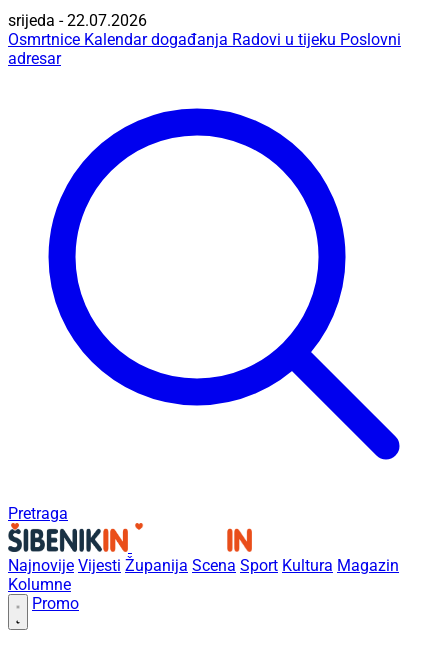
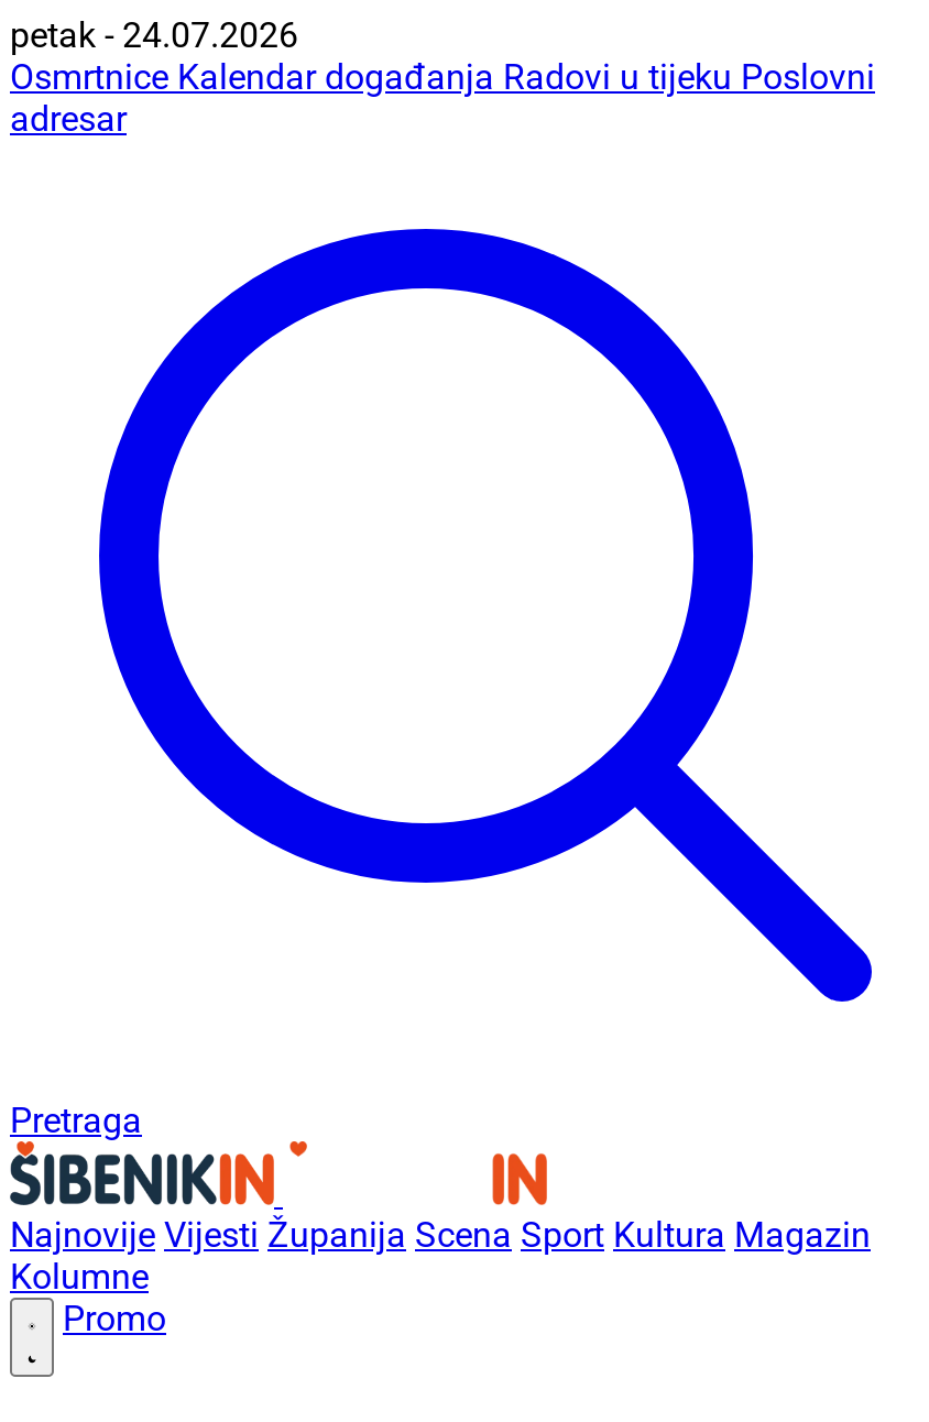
- srijeda - 22.07.2026
+ petak - 24.07.2026
